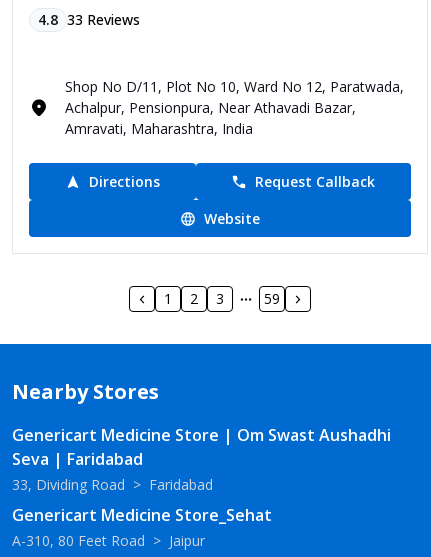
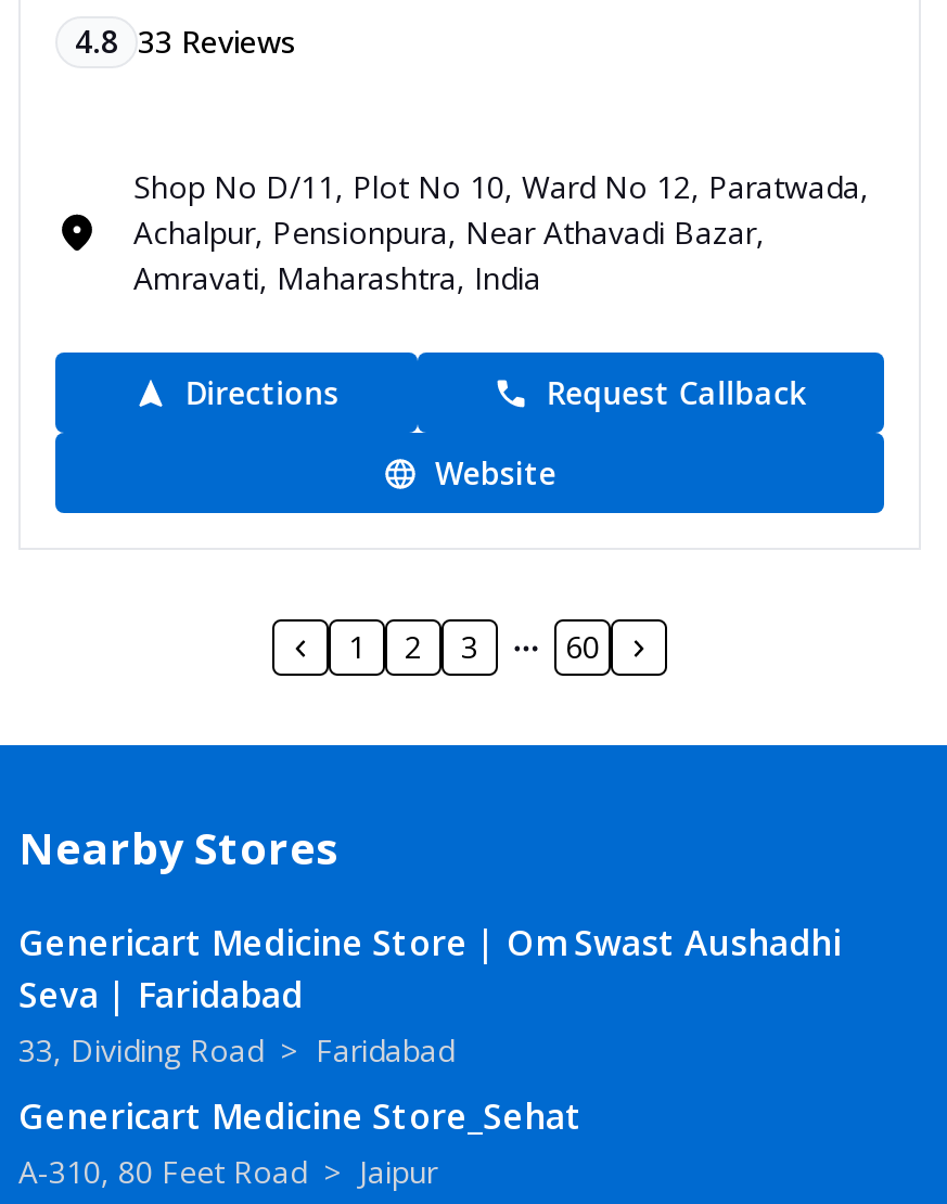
- 59
+ 60
